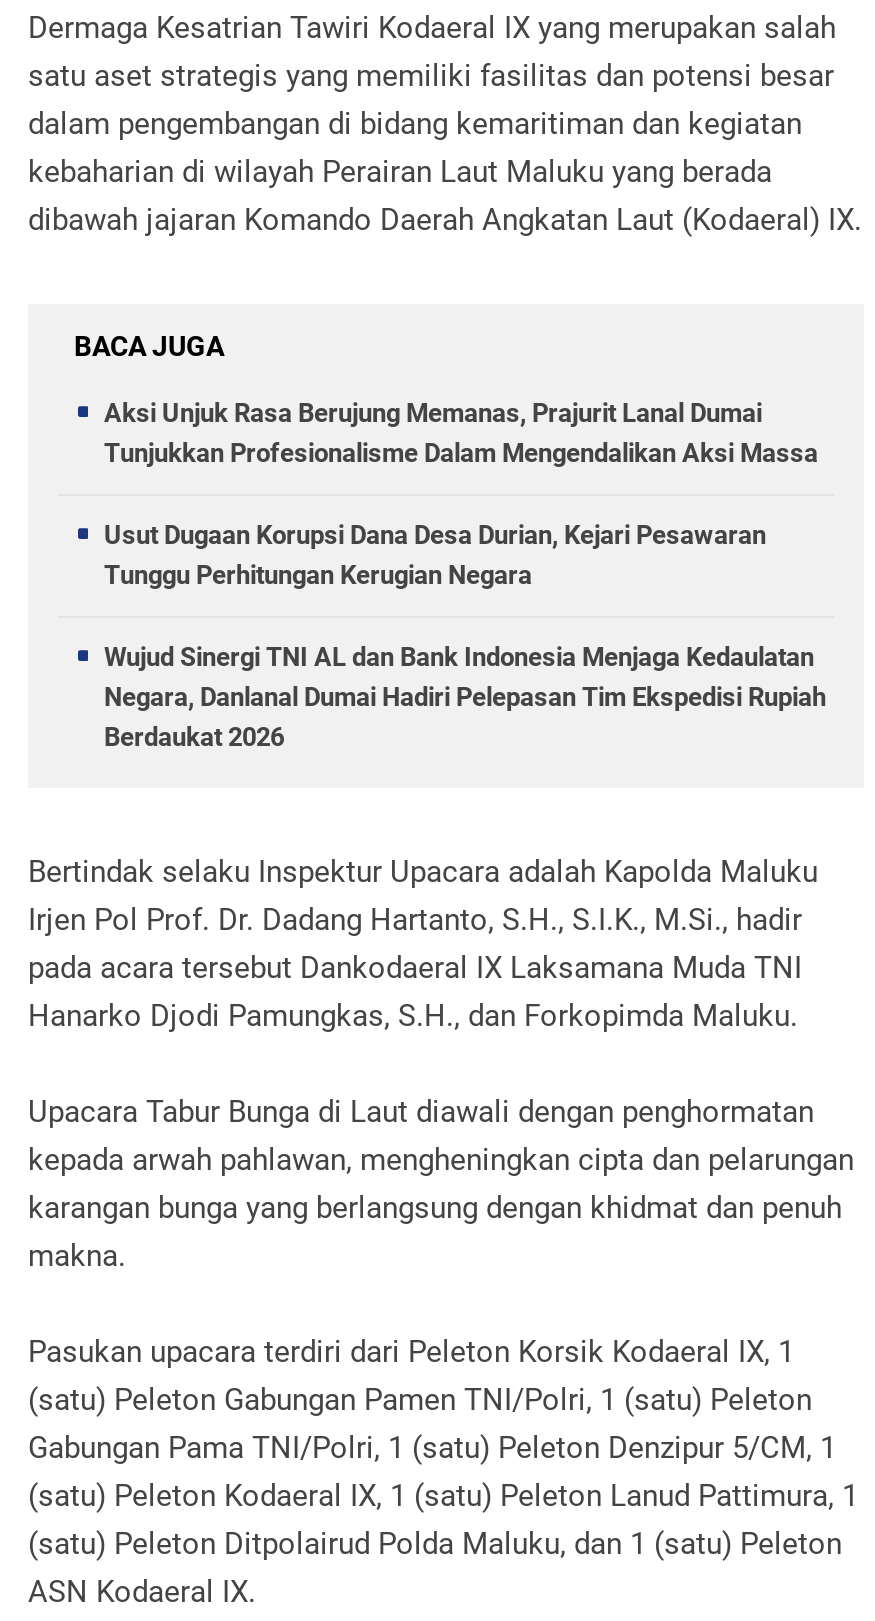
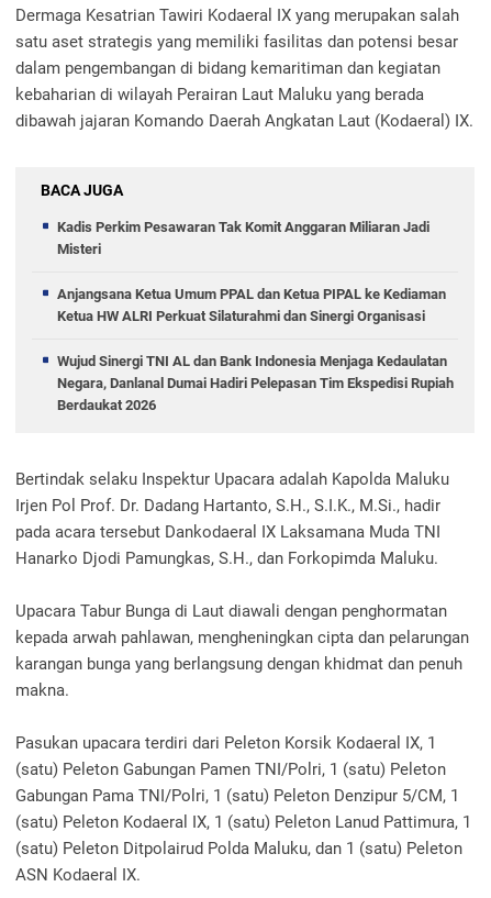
- Aksi Unjuk Rasa Berujung Memanas, Prajurit Lanal Dumai
- Tunjukkan Profesionalisme Dalam Mengendalikan Aksi Massa
+ Kadis Perkim Pesawaran Tak Komit Anggaran Miliaran Jadi
+ Misteri

- Usut Dugaan Korupsi Dana Desa Durian, Kejari Pesawaran
- Tunggu Perhitungan Kerugian Negara
+ Anjangsana Ketua Umum PPAL dan Ketua PIPAL ke Kediaman
+ Ketua HW ALRI Perkuat Silaturahmi dan Sinergi Organisasi
